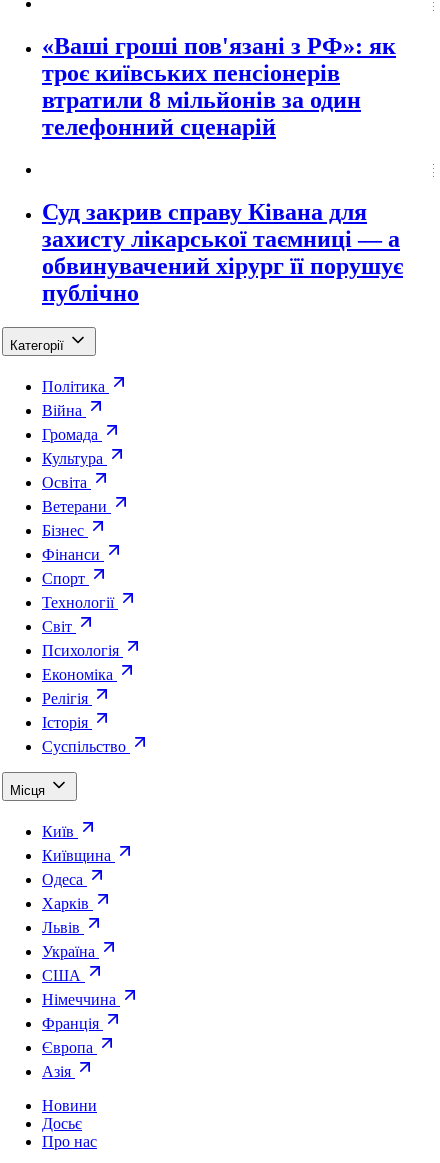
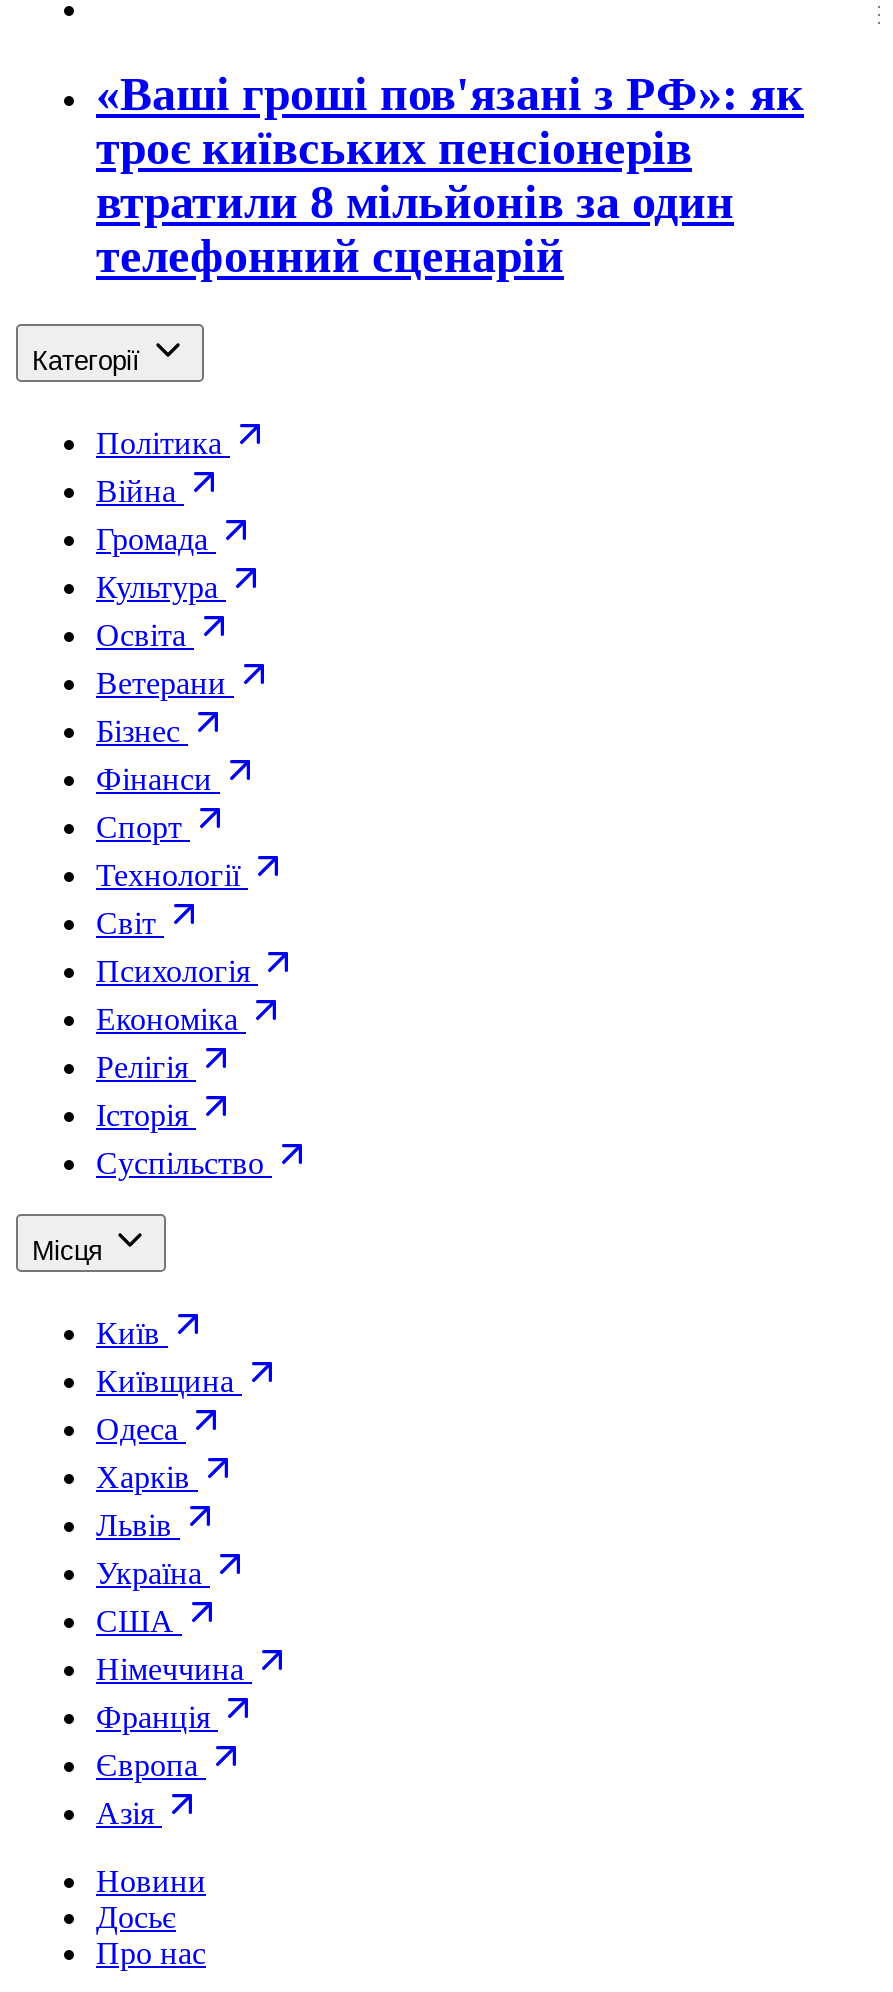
- Суд закрив справу Ківана для
- захисту лікарської таємниці — а
- обвинувачений хірург її порушує
- публічно
